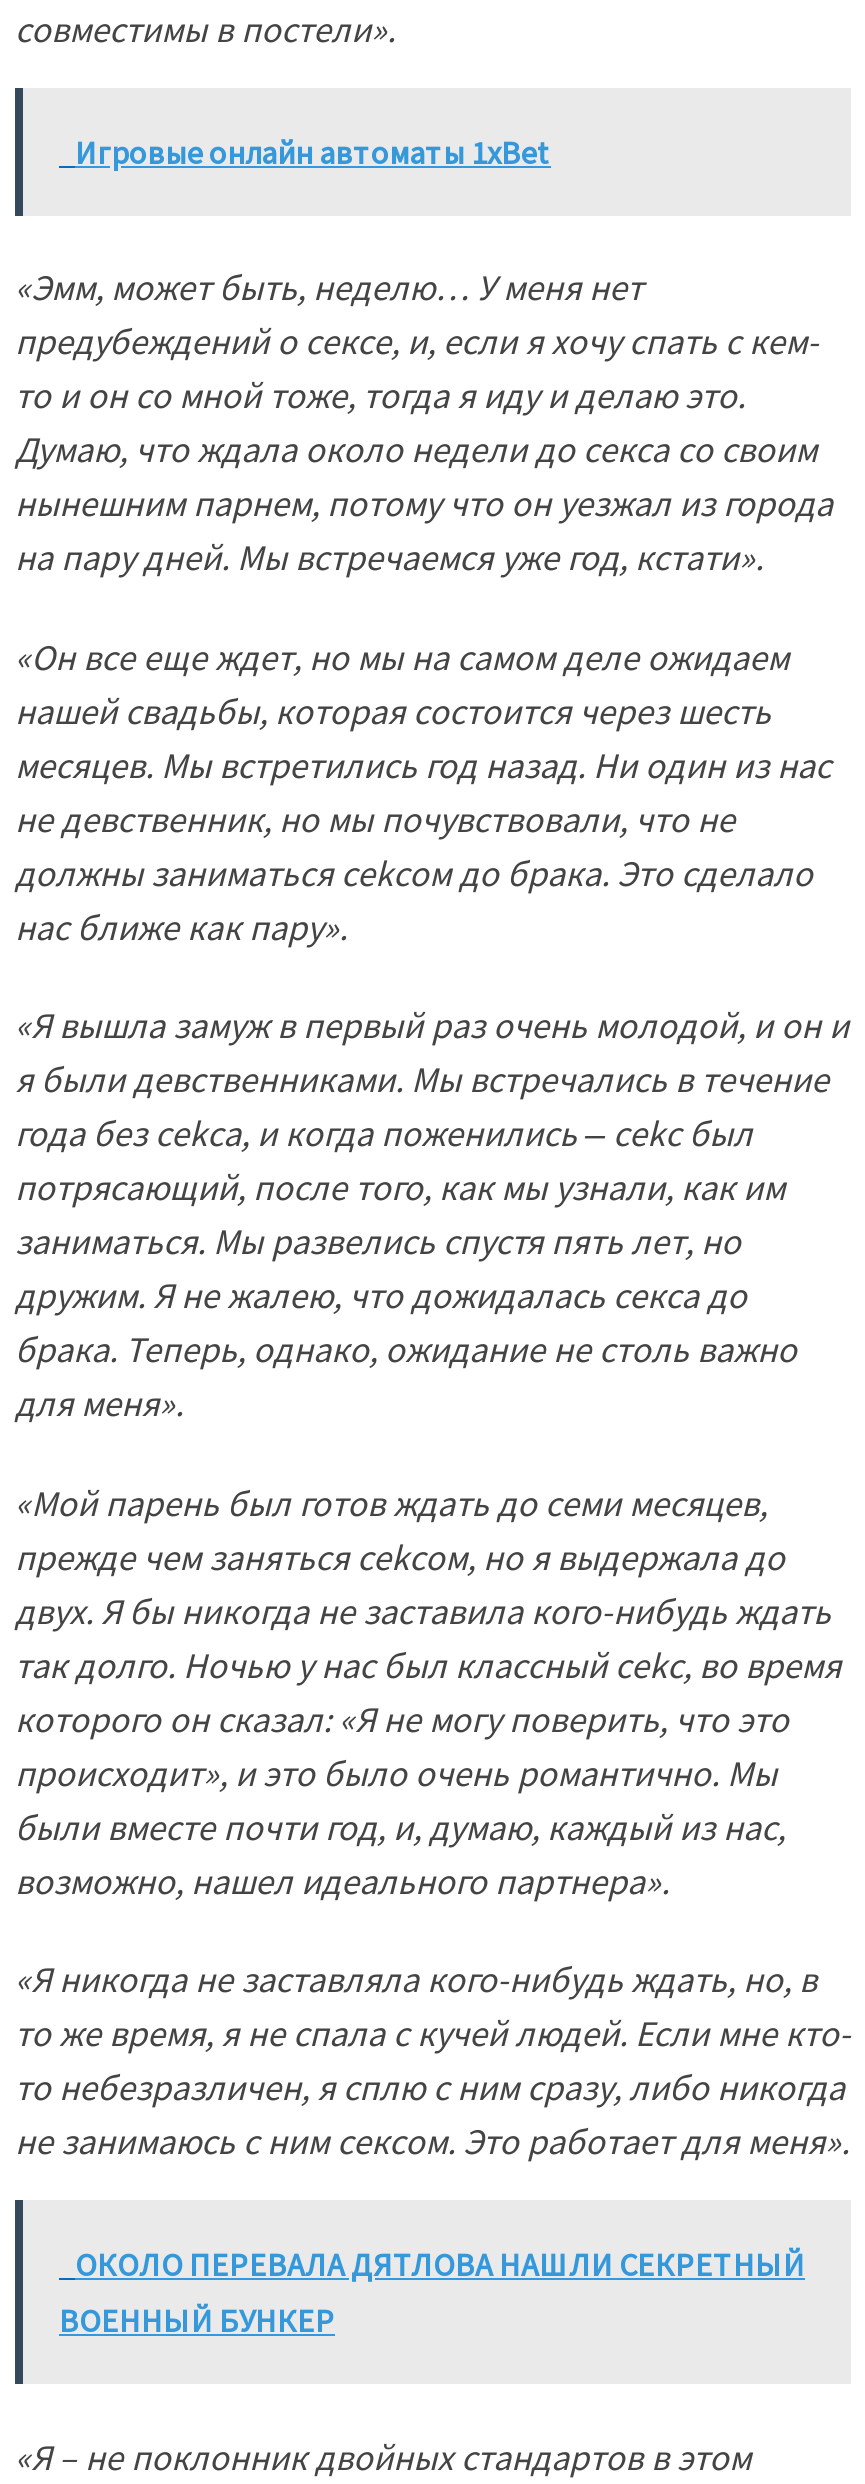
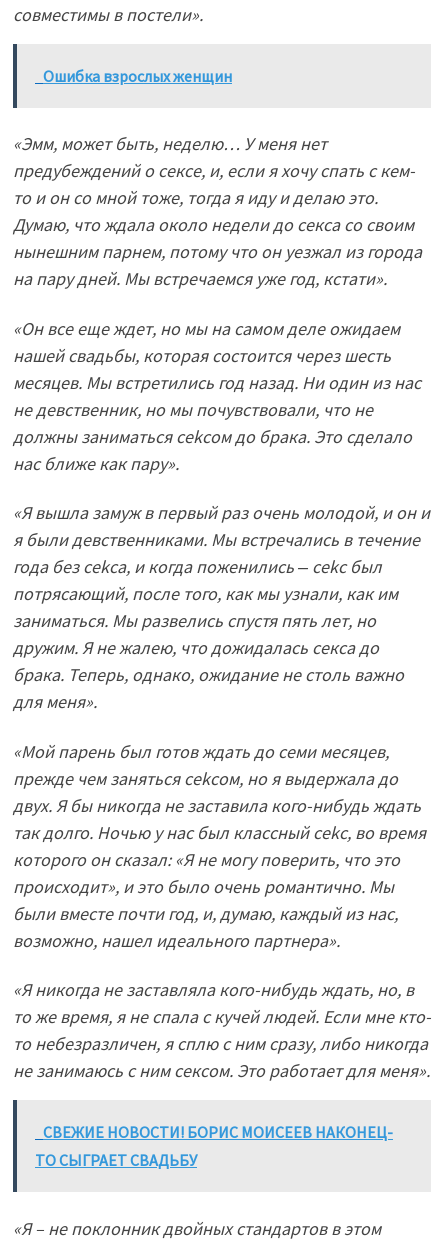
- Игровые онлайн автоматы 1xBet
+ Ошибка взрослых женщин

- ОКОЛО ПЕРЕВАЛА ДЯТЛОВА НАШЛИ СЕКРЕТНЫЙ
- ВОЕННЫЙ БУНКЕР
+ СВЕЖИЕ НОВОСТИ! БОРИС МОИСЕЕВ НАКОНЕЦ-
+ ТО СЫГРАЕТ СВАДЬБУ
